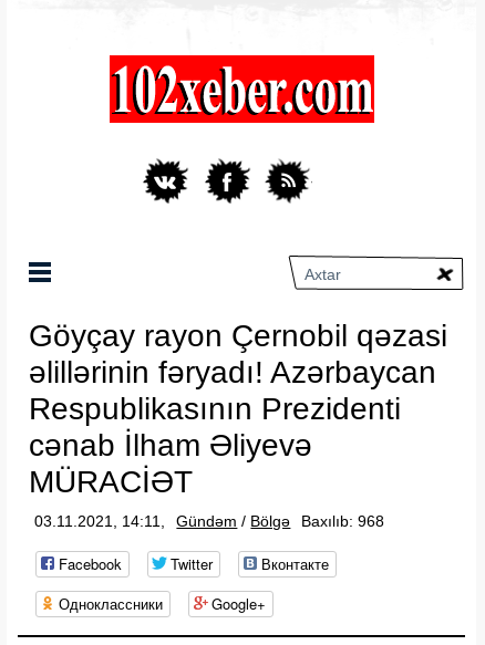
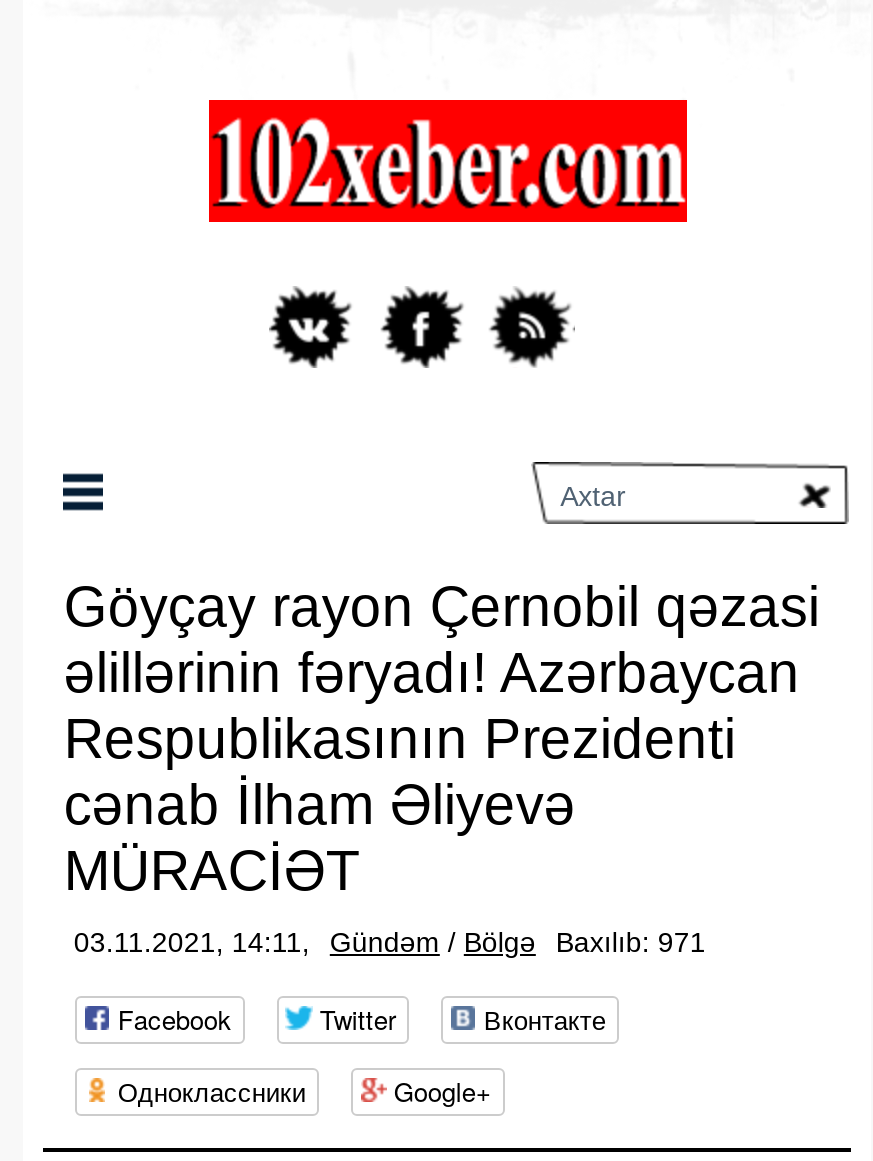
- 03.11.2021, 14:11, Gündəm / Bölgə Baxılıb: 968
+ 03.11.2021, 14:11, Gündəm / Bölgə Baxılıb: 971
